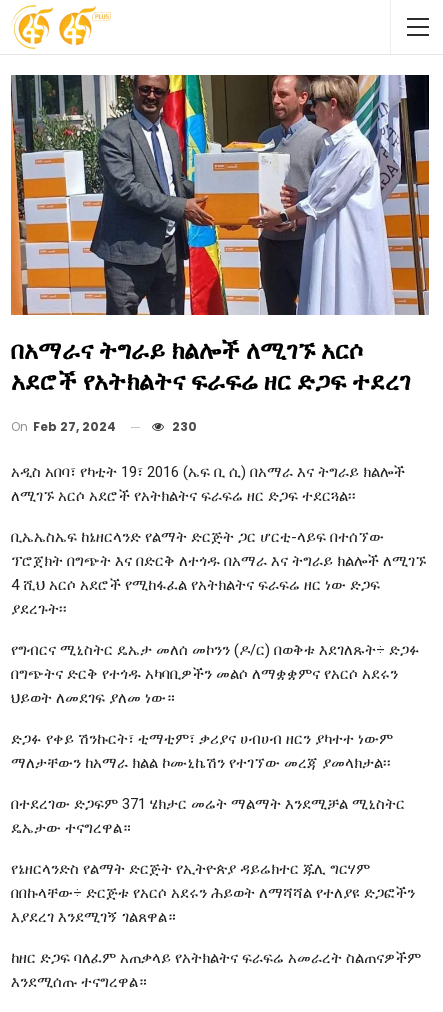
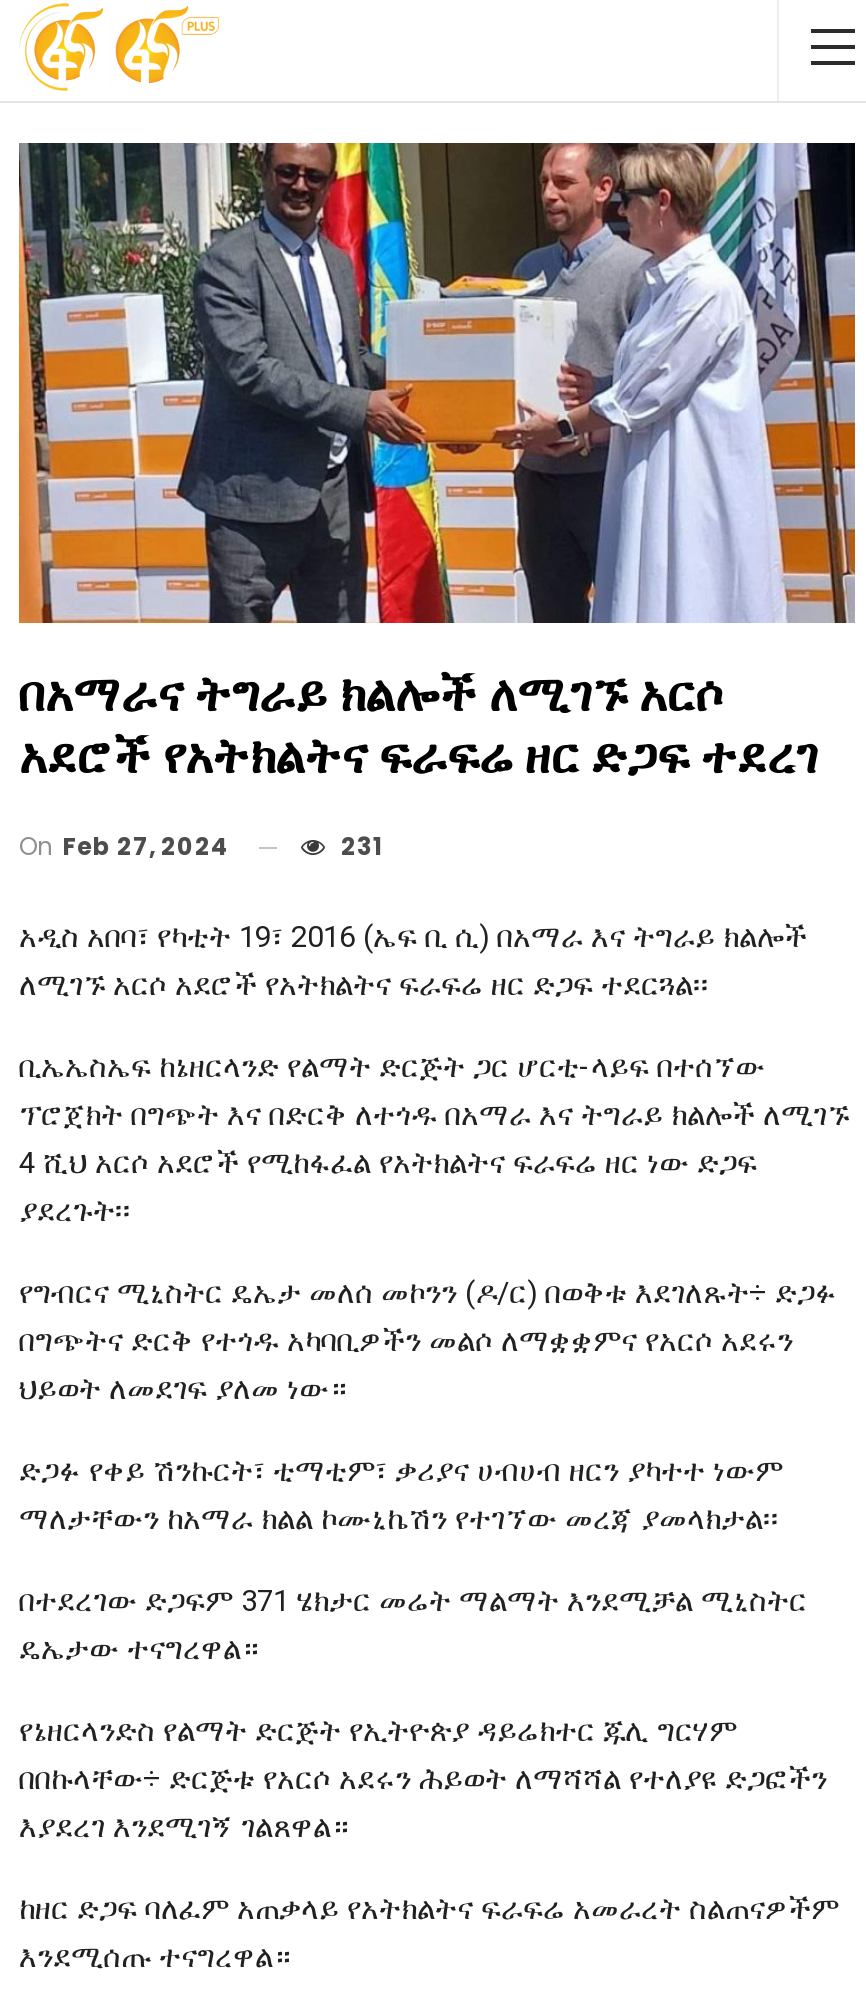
- 230
+ 231
